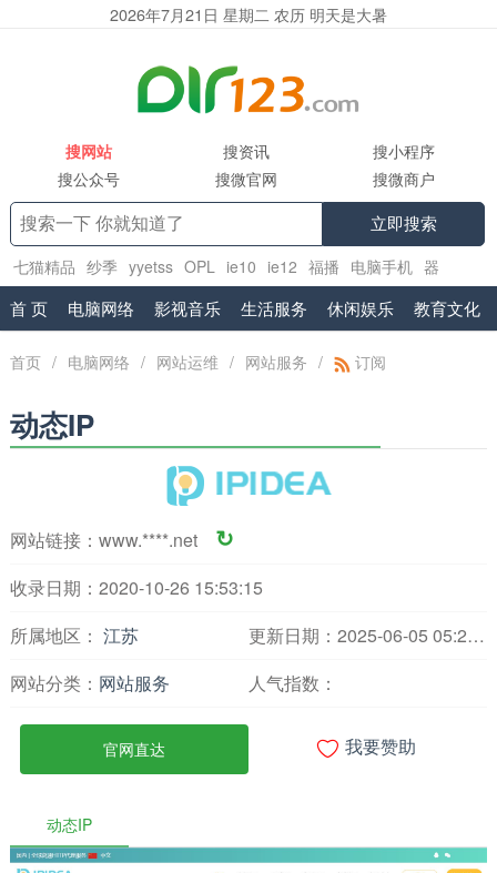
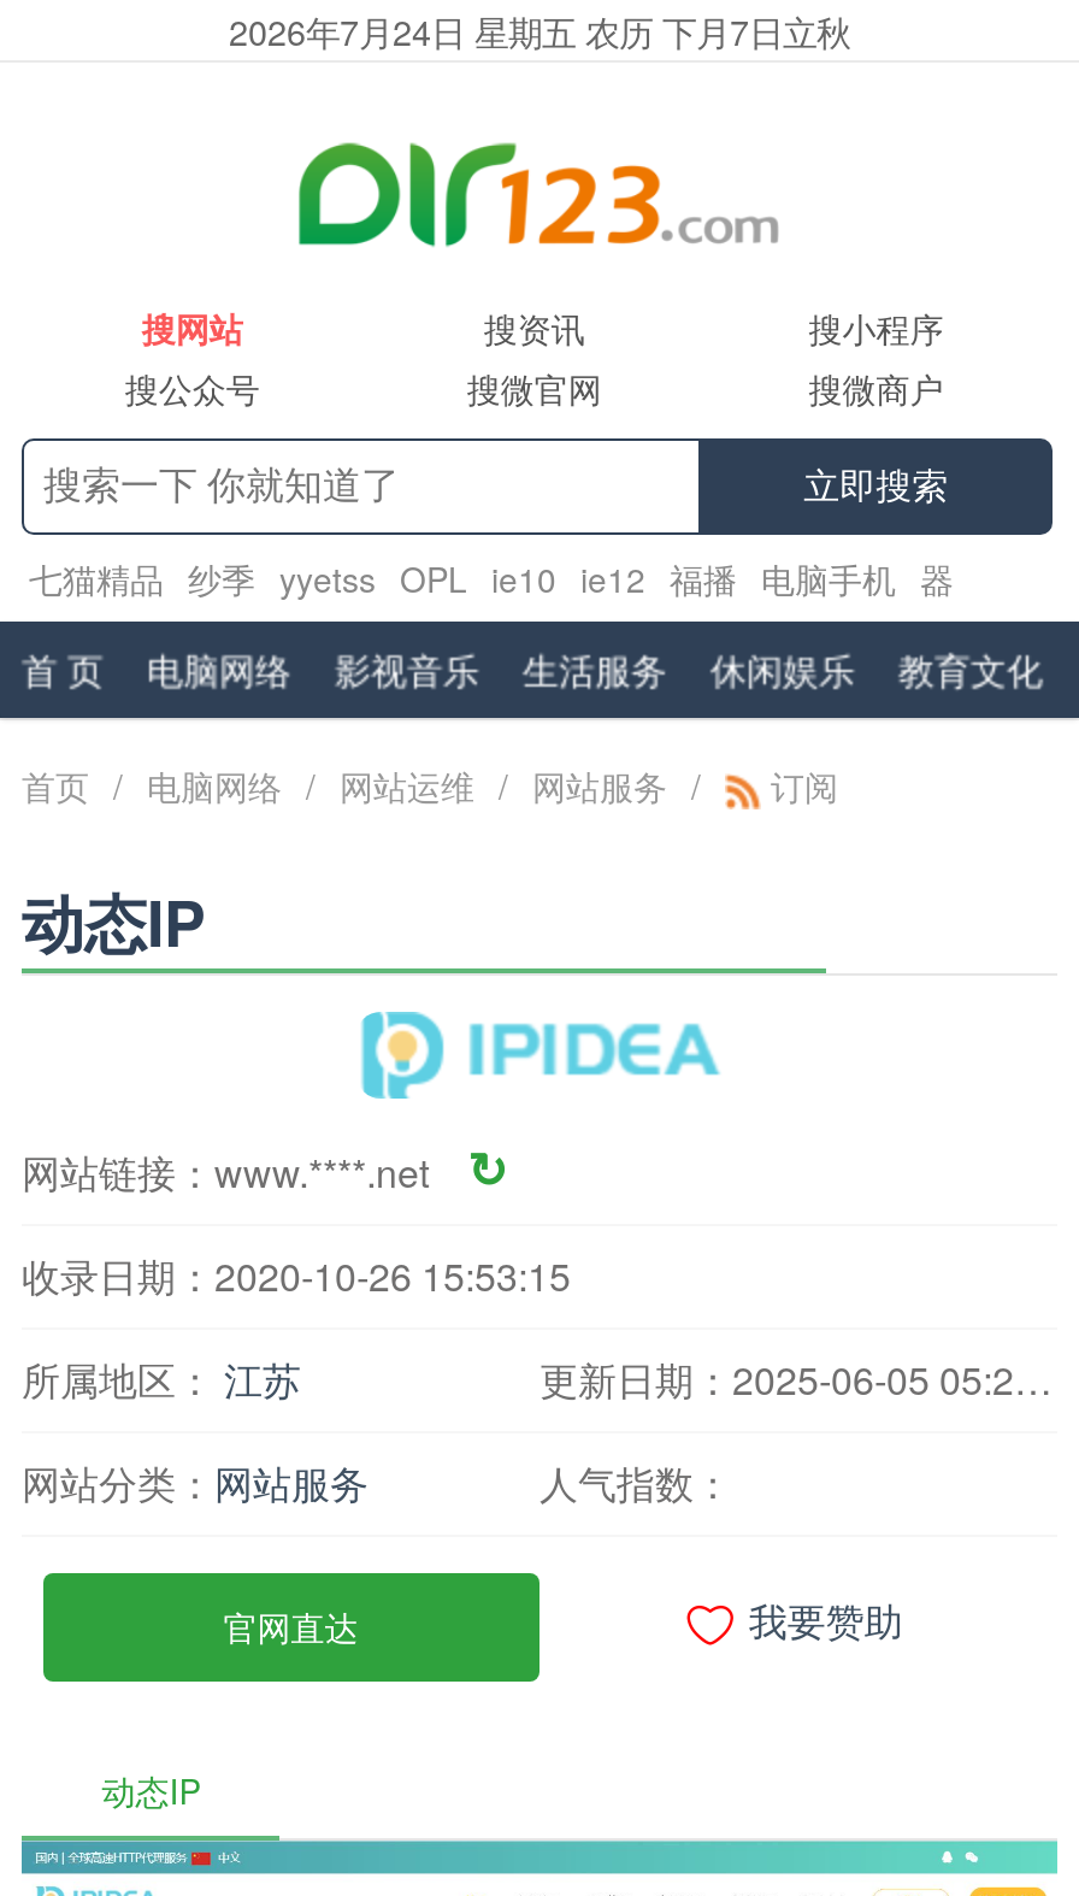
- 2026年7月21日 星期二 农历 明天是大暑
+ 2026年7月24日 星期五 农历 下月7日立秋
